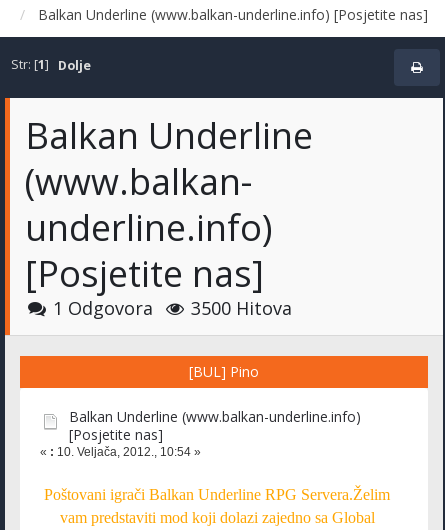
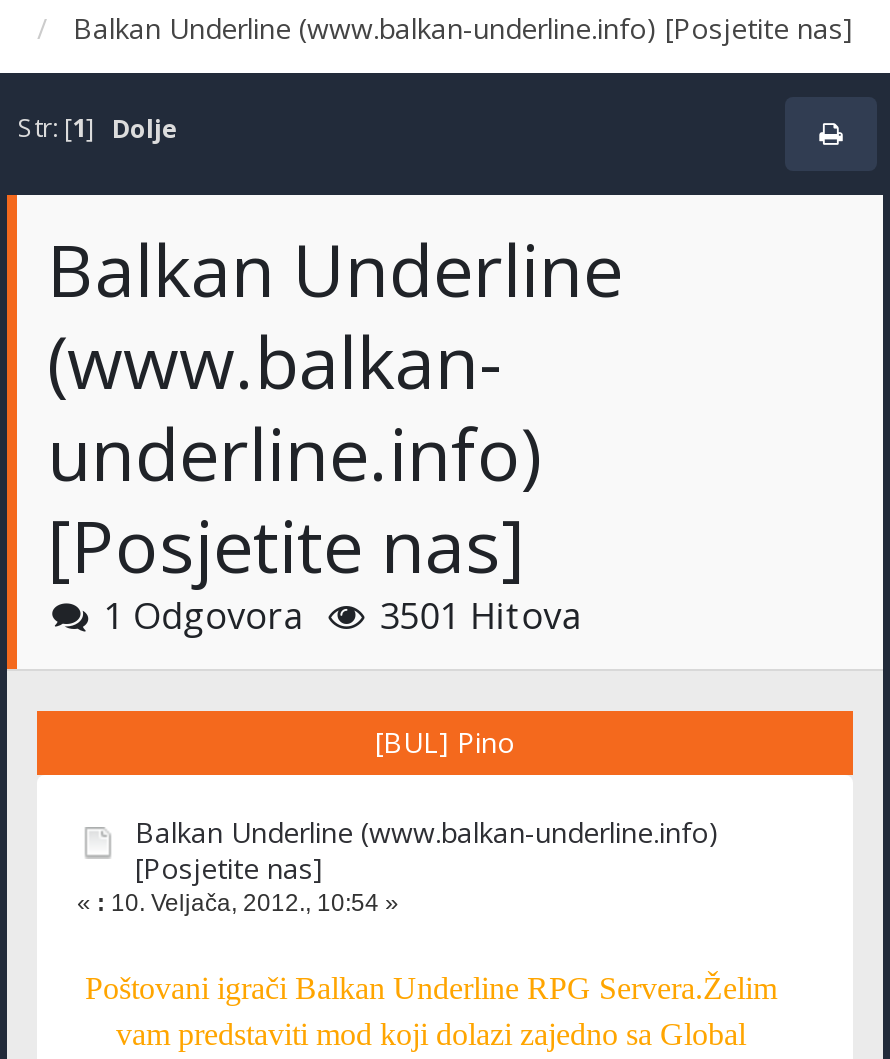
- 1 Odgovora 3500 Hitova
+ 1 Odgovora 3501 Hitova
